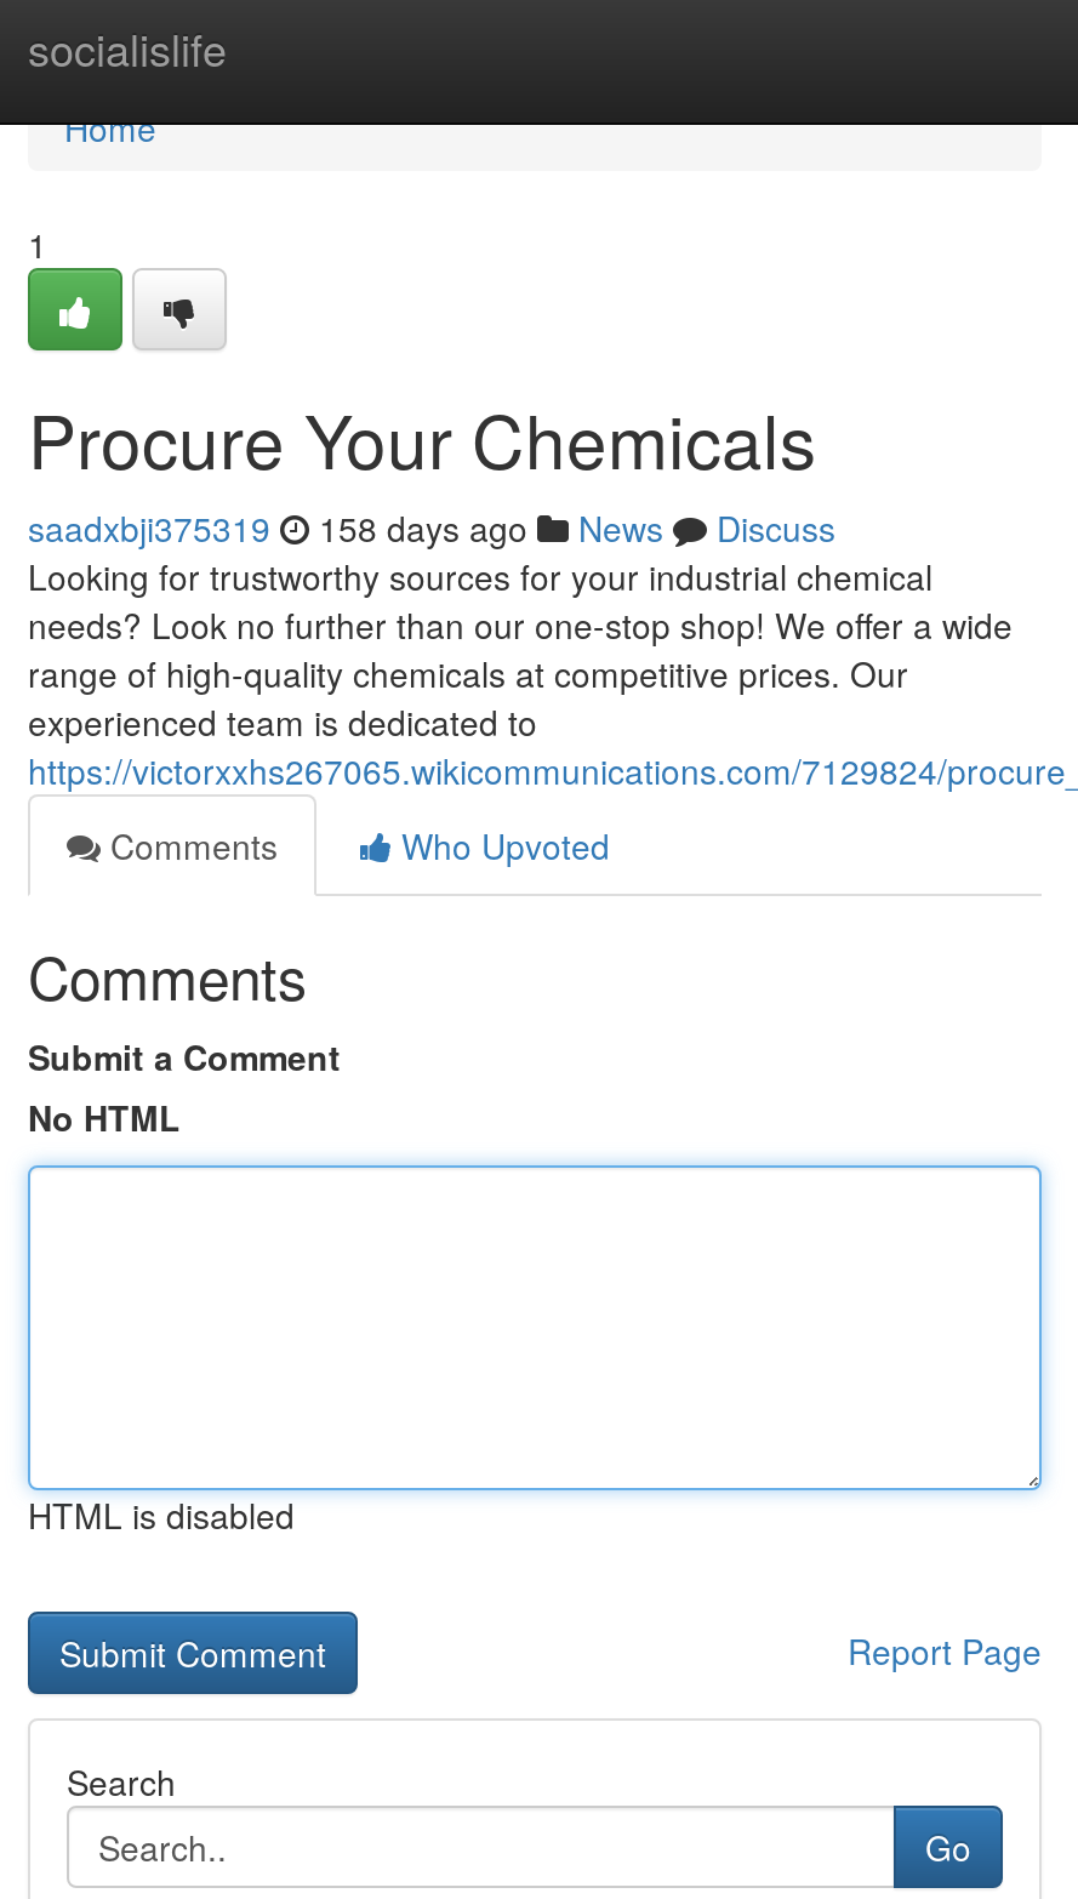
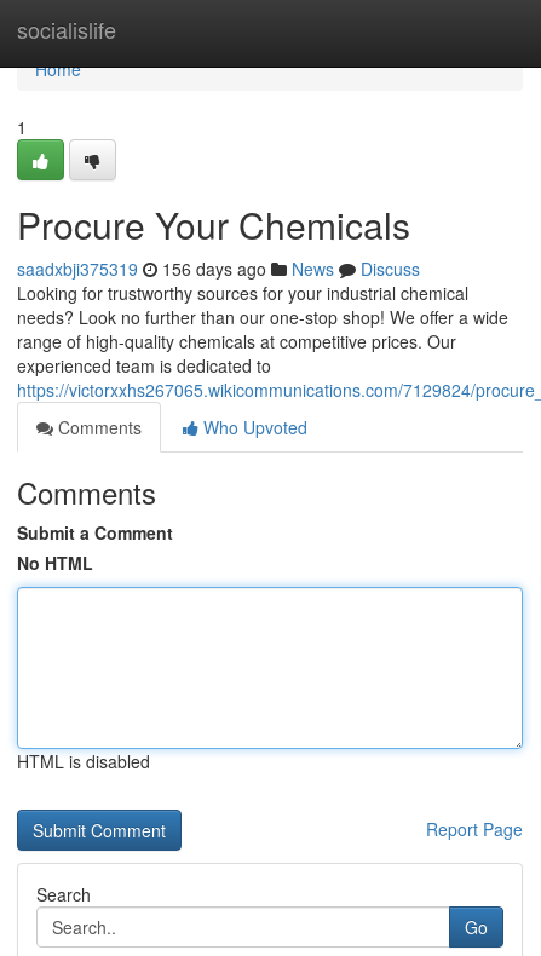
- saadxbji375319 158 days ago News Discuss
+ saadxbji375319 156 days ago News Discuss
